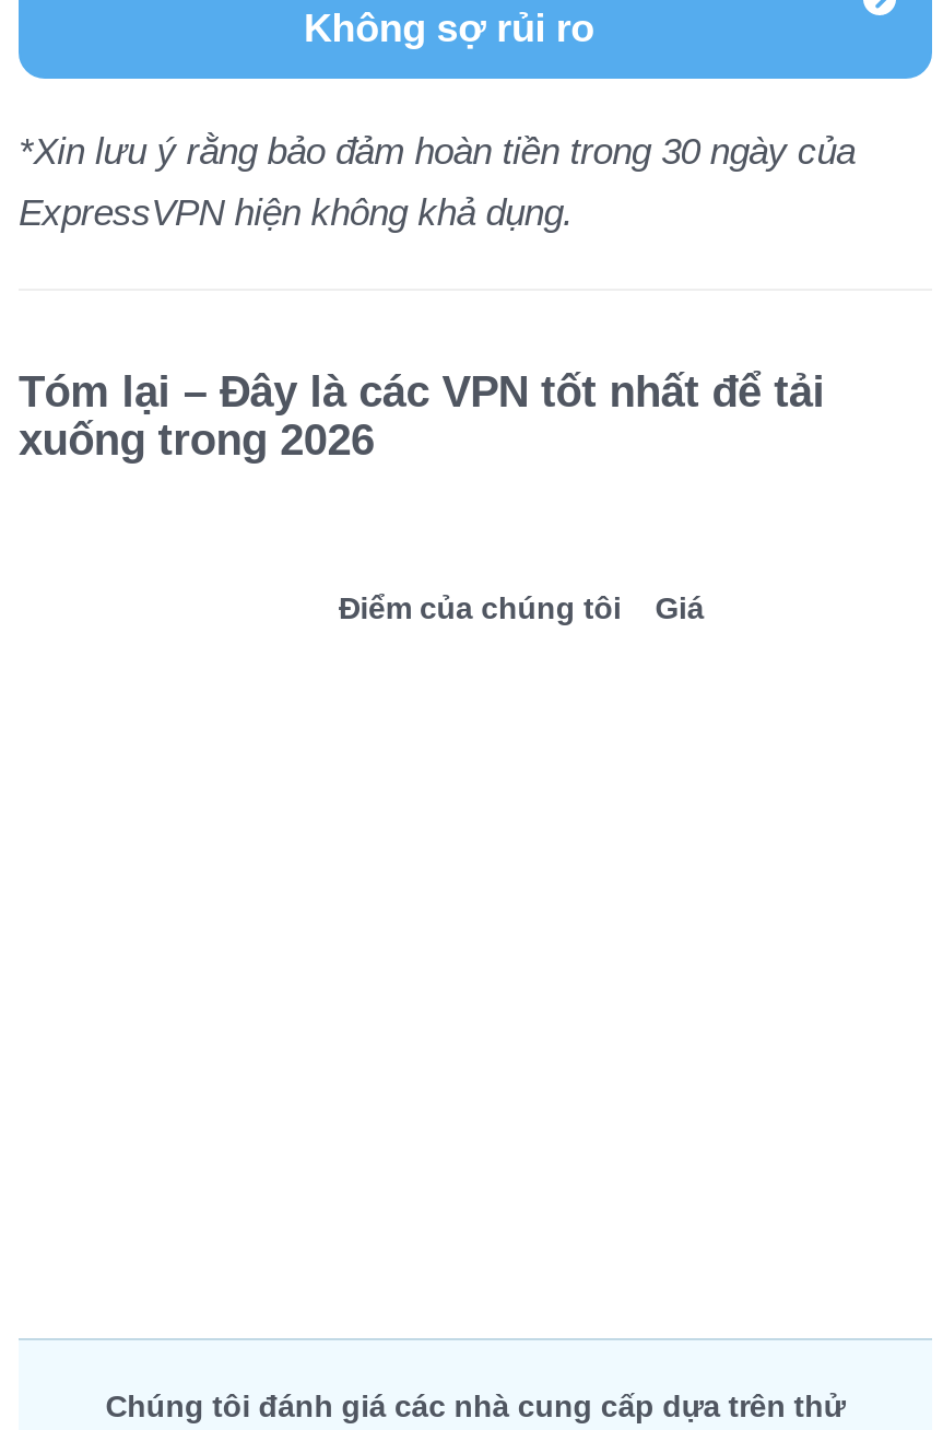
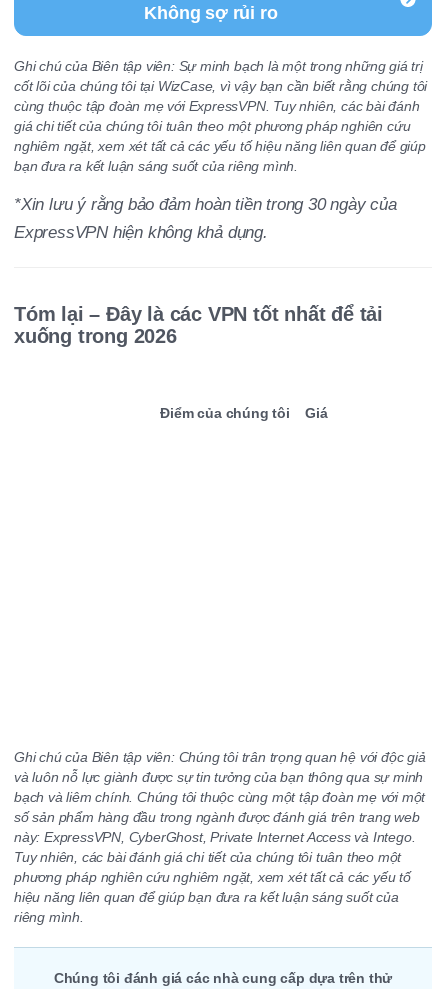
+ Ghi chú của Biên tập viên: Sự minh bạch là một trong những giá trị
+ cốt lõi của chúng tôi tại WizCase, vì vậy bạn cần biết rằng chúng tôi
+ cùng thuộc tập đoàn mẹ với ExpressVPN. Tuy nhiên, các bài đánh
+ giá chi tiết của chúng tôi tuân theo một phương pháp nghiên cứu
+ nghiêm ngặt, xem xét tất cả các yếu tố hiệu năng liên quan để giúp
+ bạn đưa ra kết luận sáng suốt của riêng mình.

+ Ghi chú của Biên tập viên: Chúng tôi trân trọng quan hệ với độc giả
+ và luôn nỗ lực giành được sự tin tưởng của bạn thông qua sự minh
+ bạch và liêm chính. Chúng tôi thuộc cùng một tập đoàn mẹ với một
+ số sản phẩm hàng đầu trong ngành được đánh giá trên trang web
+ này: ExpressVPN, CyberGhost, Private Internet Access và Intego.
+ Tuy nhiên, các bài đánh giá chi tiết của chúng tôi tuân theo một
+ phương pháp nghiên cứu nghiêm ngặt, xem xét tất cả các yếu tố
+ hiệu năng liên quan để giúp bạn đưa ra kết luận sáng suốt của
+ riêng mình.
